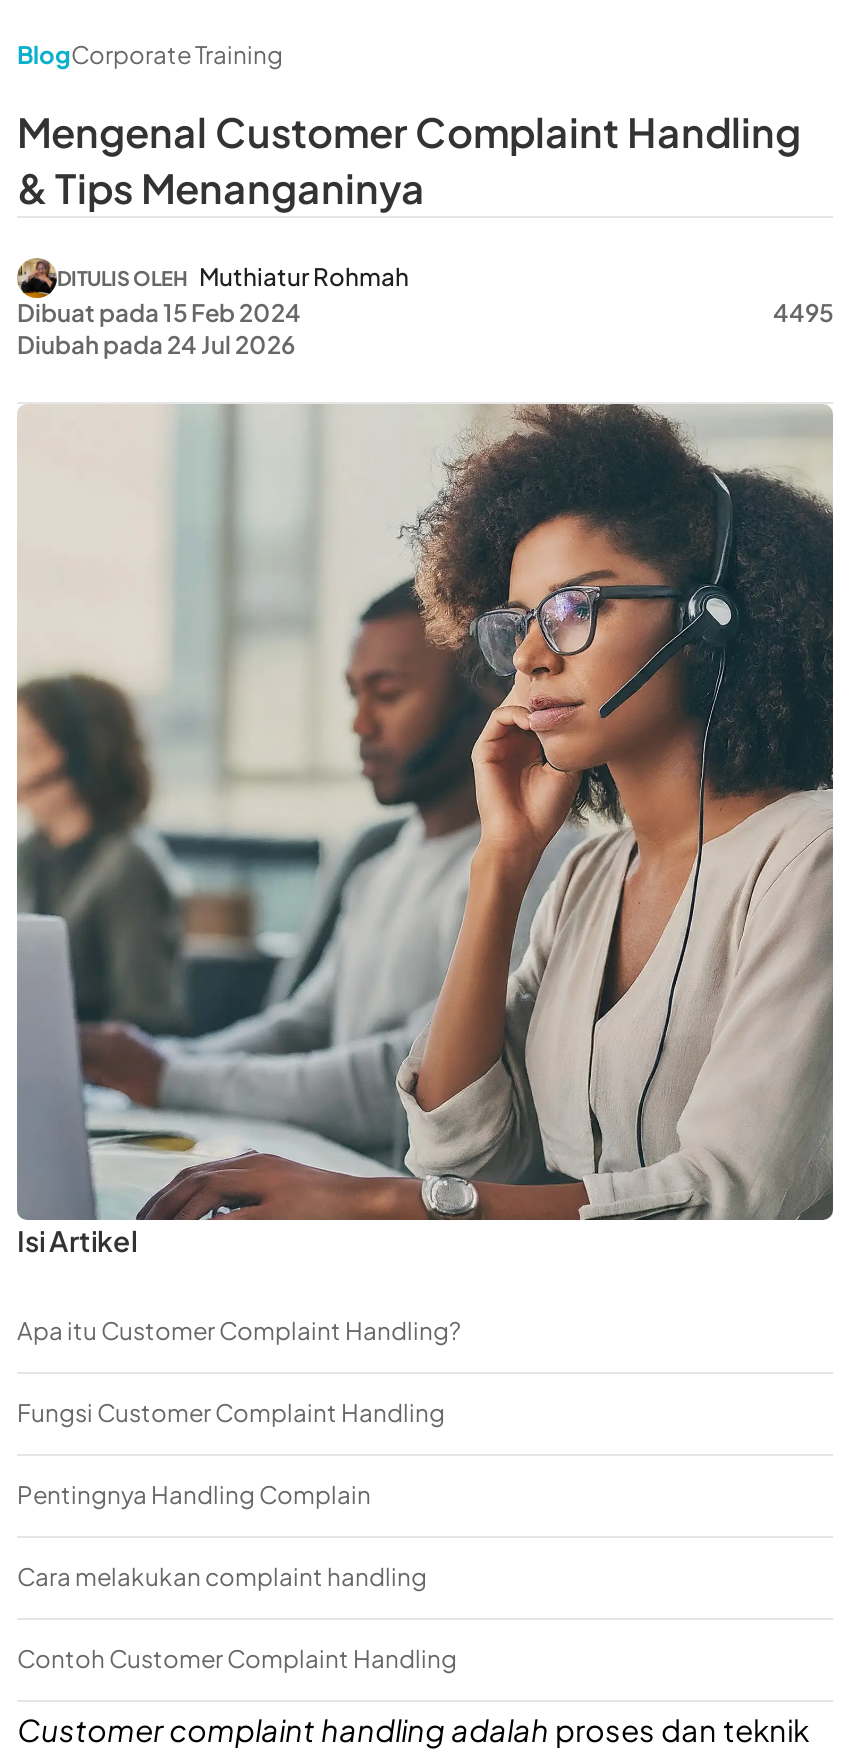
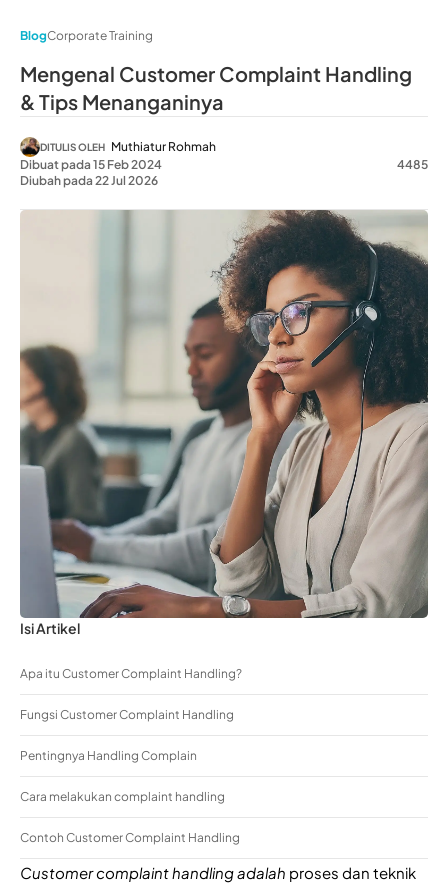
- 4495
+ 4485

- Diubah pada 24 Jul 2026
+ Diubah pada 22 Jul 2026
